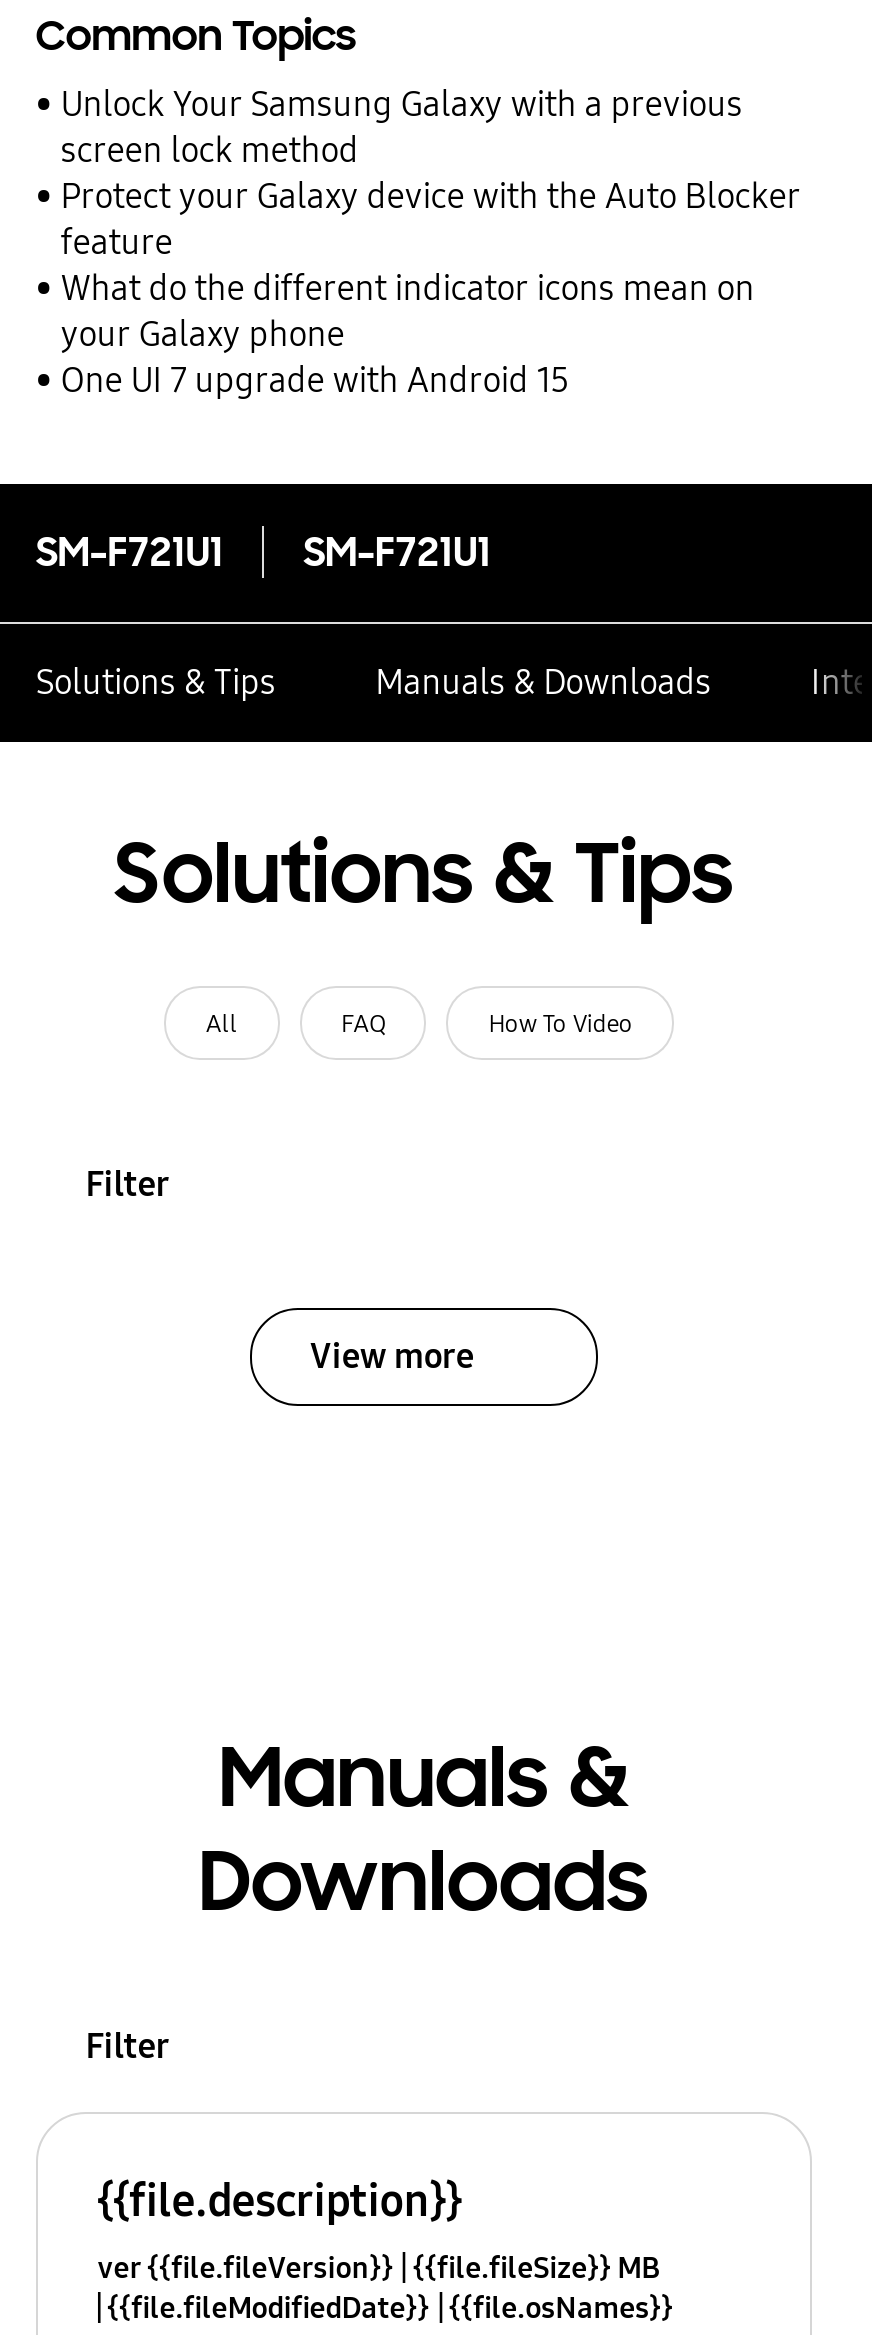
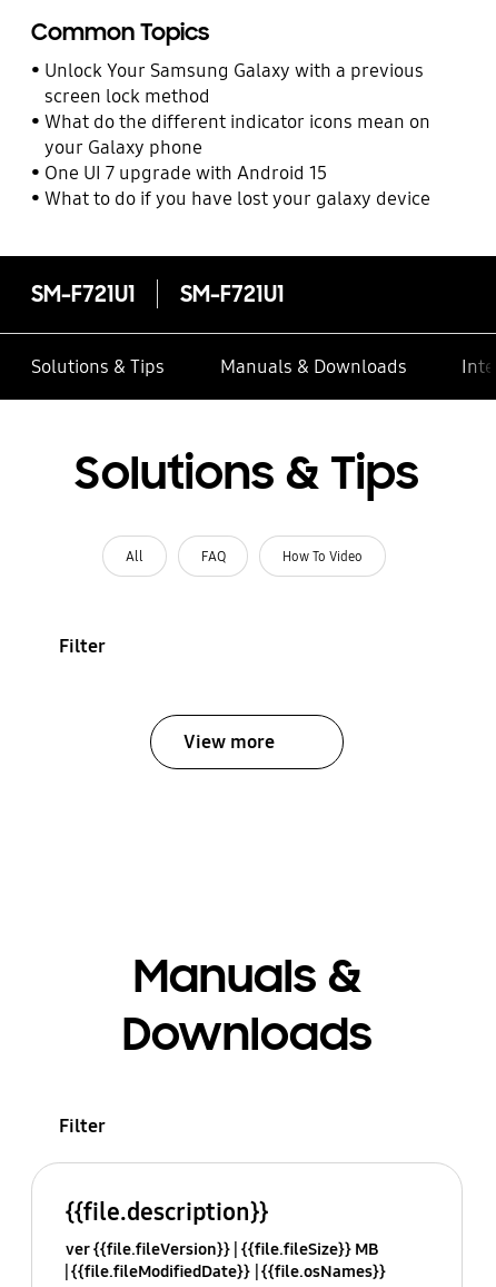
- Protect your Galaxy device with the Auto Blocker
- feature

moved up: What do the different indicator icons mean on | your Galaxy phone | One UI 7 upgrade with Android 15

+ What to do if you have lost your galaxy device
